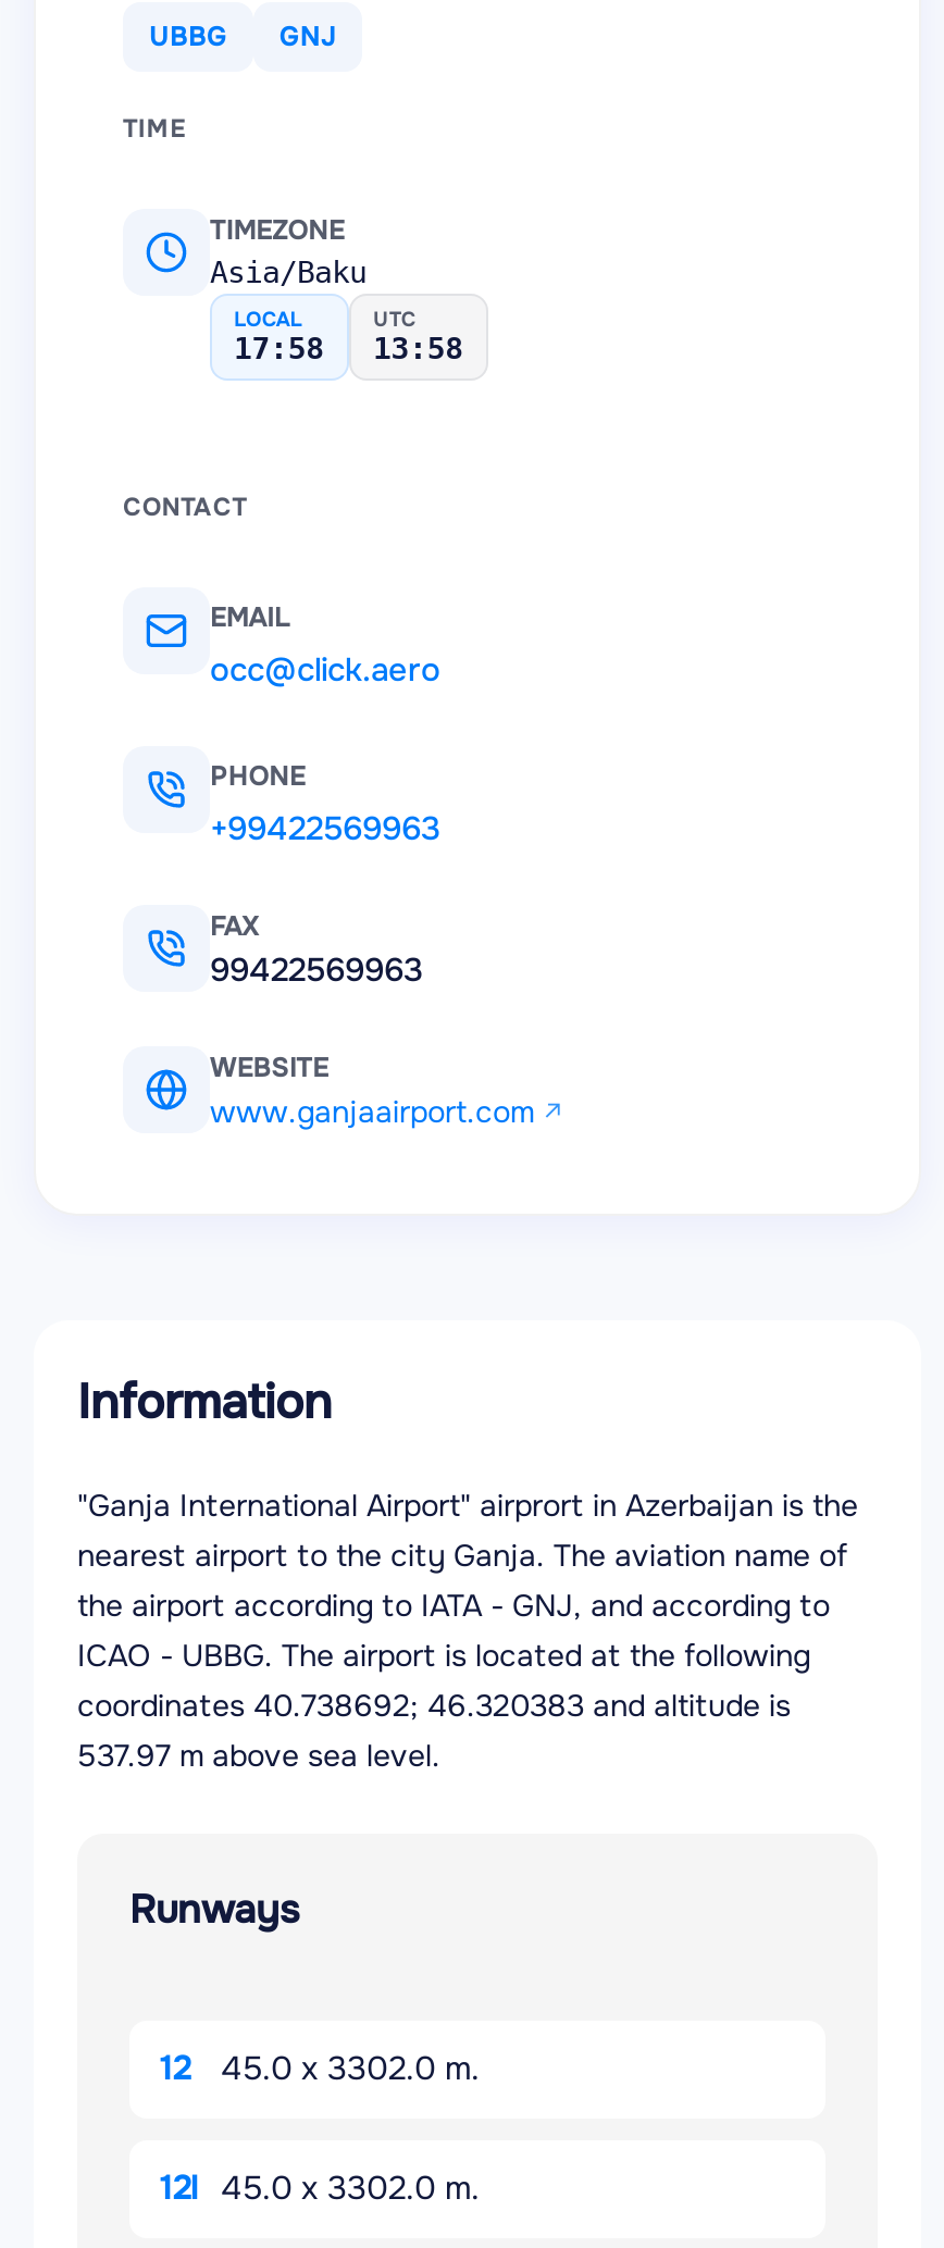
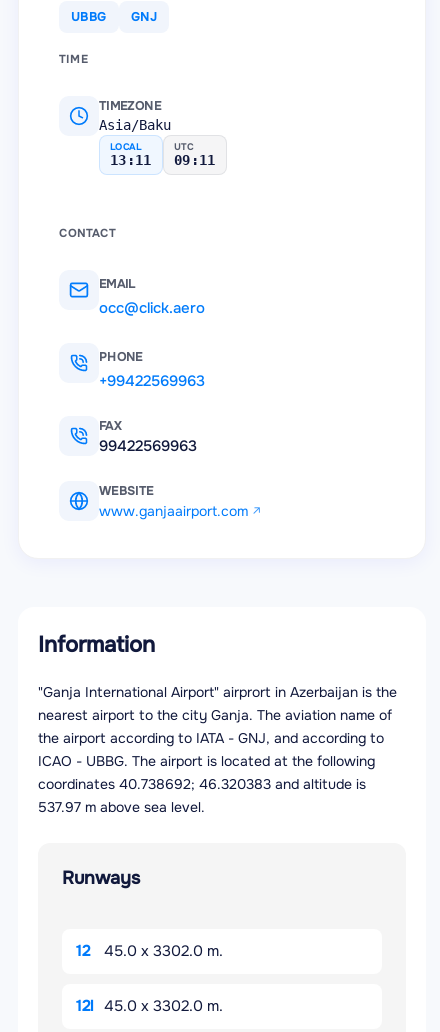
- 17:58
+ 13:11

- 13:58
+ 09:11
